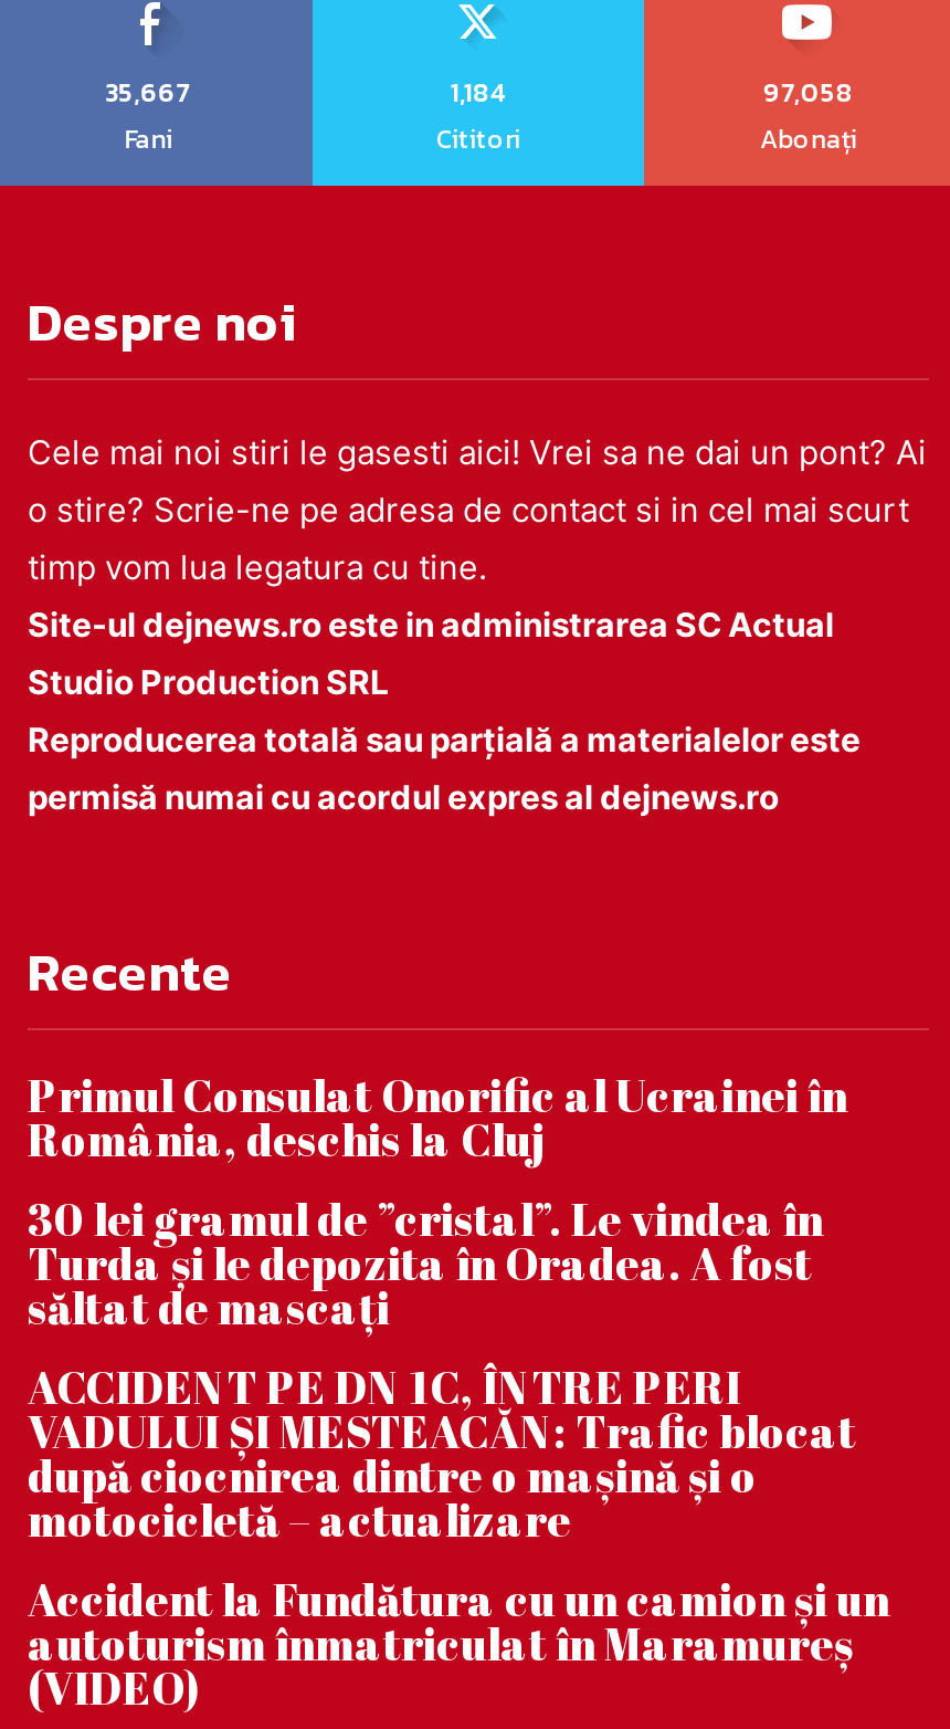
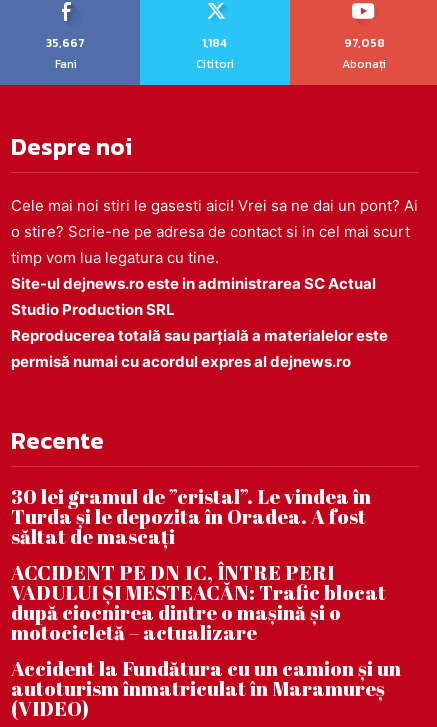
- Primul Consulat Onorific al Ucrainei în
- România, deschis la Cluj
